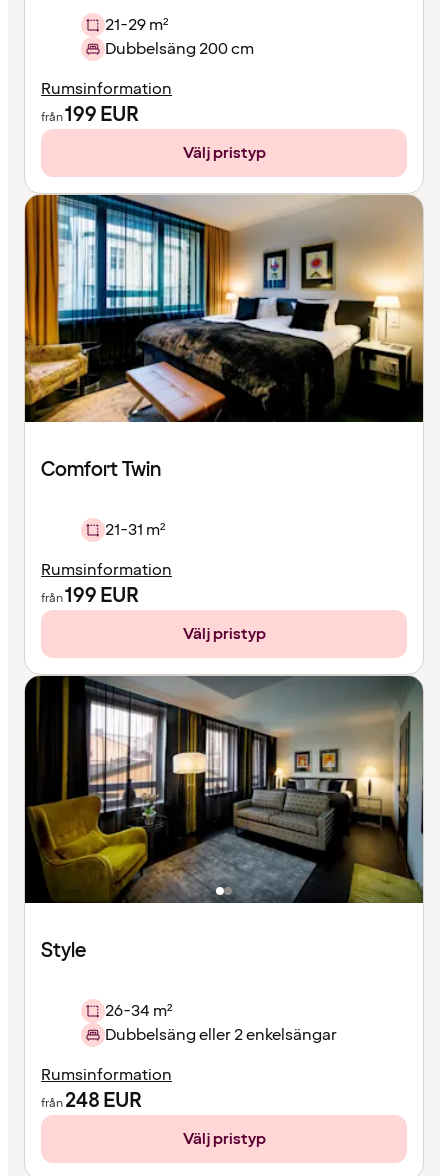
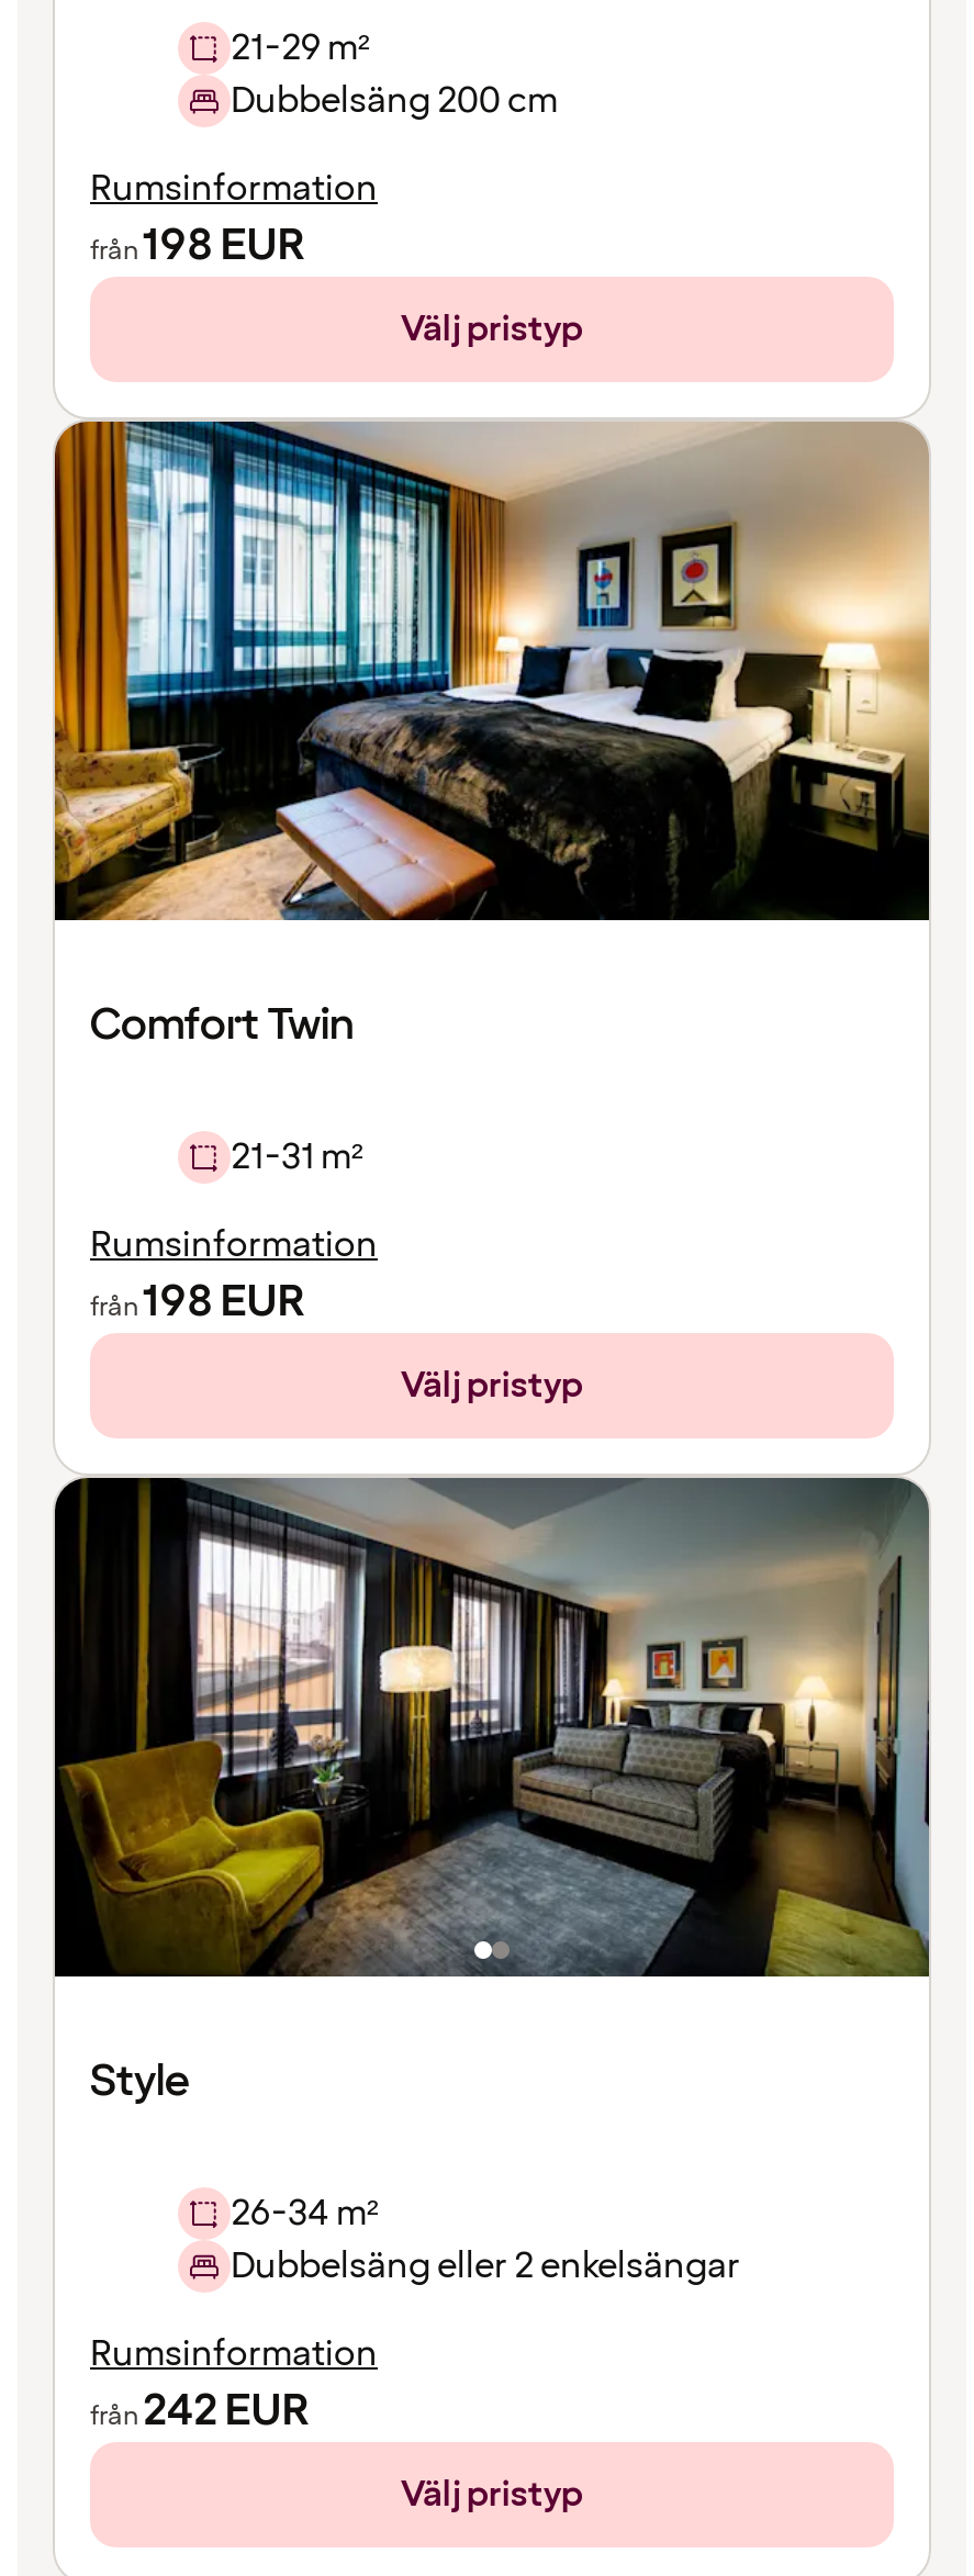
- från199 EUR
+ från198 EUR

- från199 EUR
+ från198 EUR

- från248 EUR
+ från242 EUR
